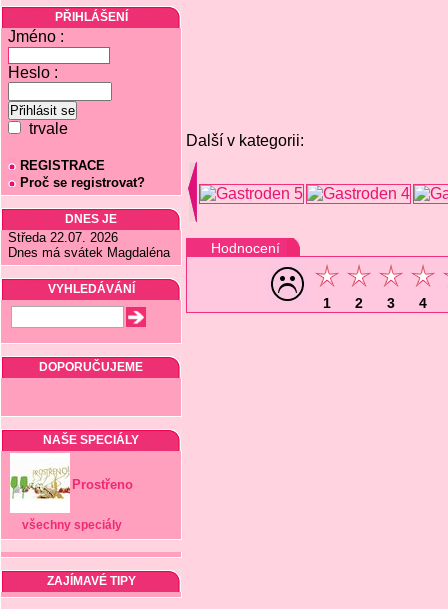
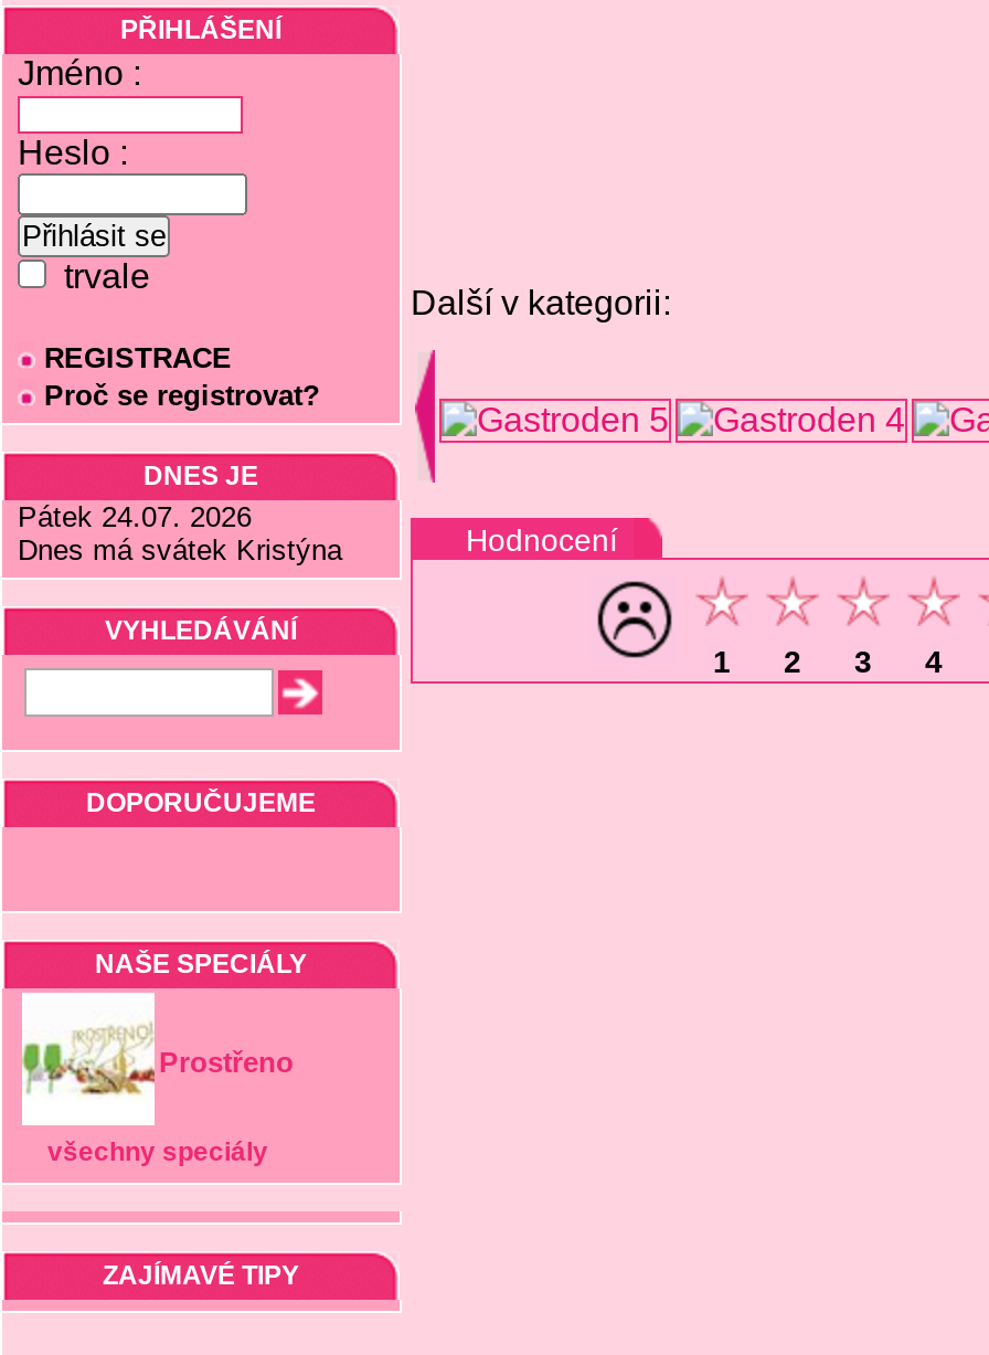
- Středa 22.07. 2026
- Dnes má svátek Magdaléna
+ Pátek 24.07. 2026
+ Dnes má svátek Kristýna
